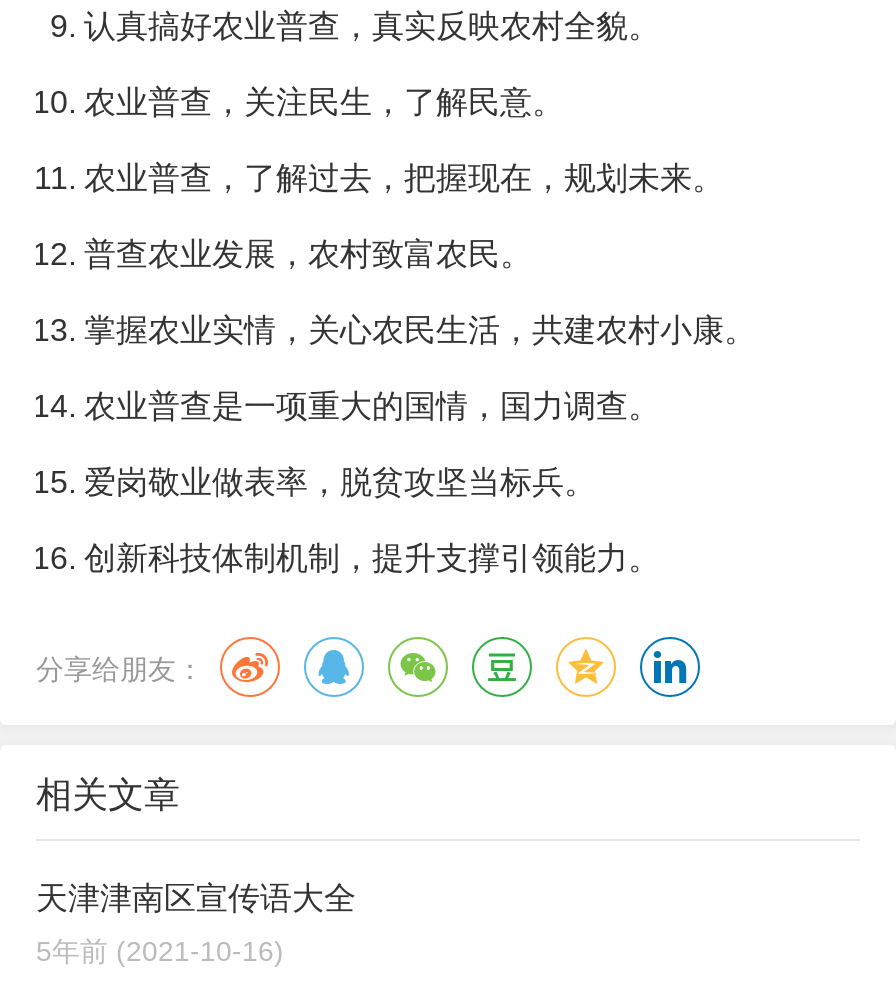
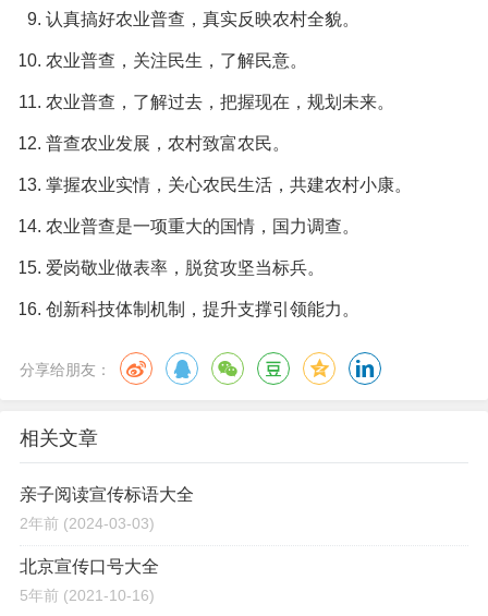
- 天津津南区宣传语大全
+ 亲子阅读宣传标语大全
+ 2年前(2024-03-03)
+ 北京宣传口号大全
